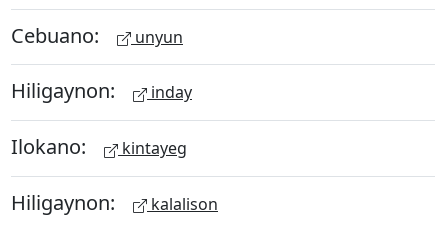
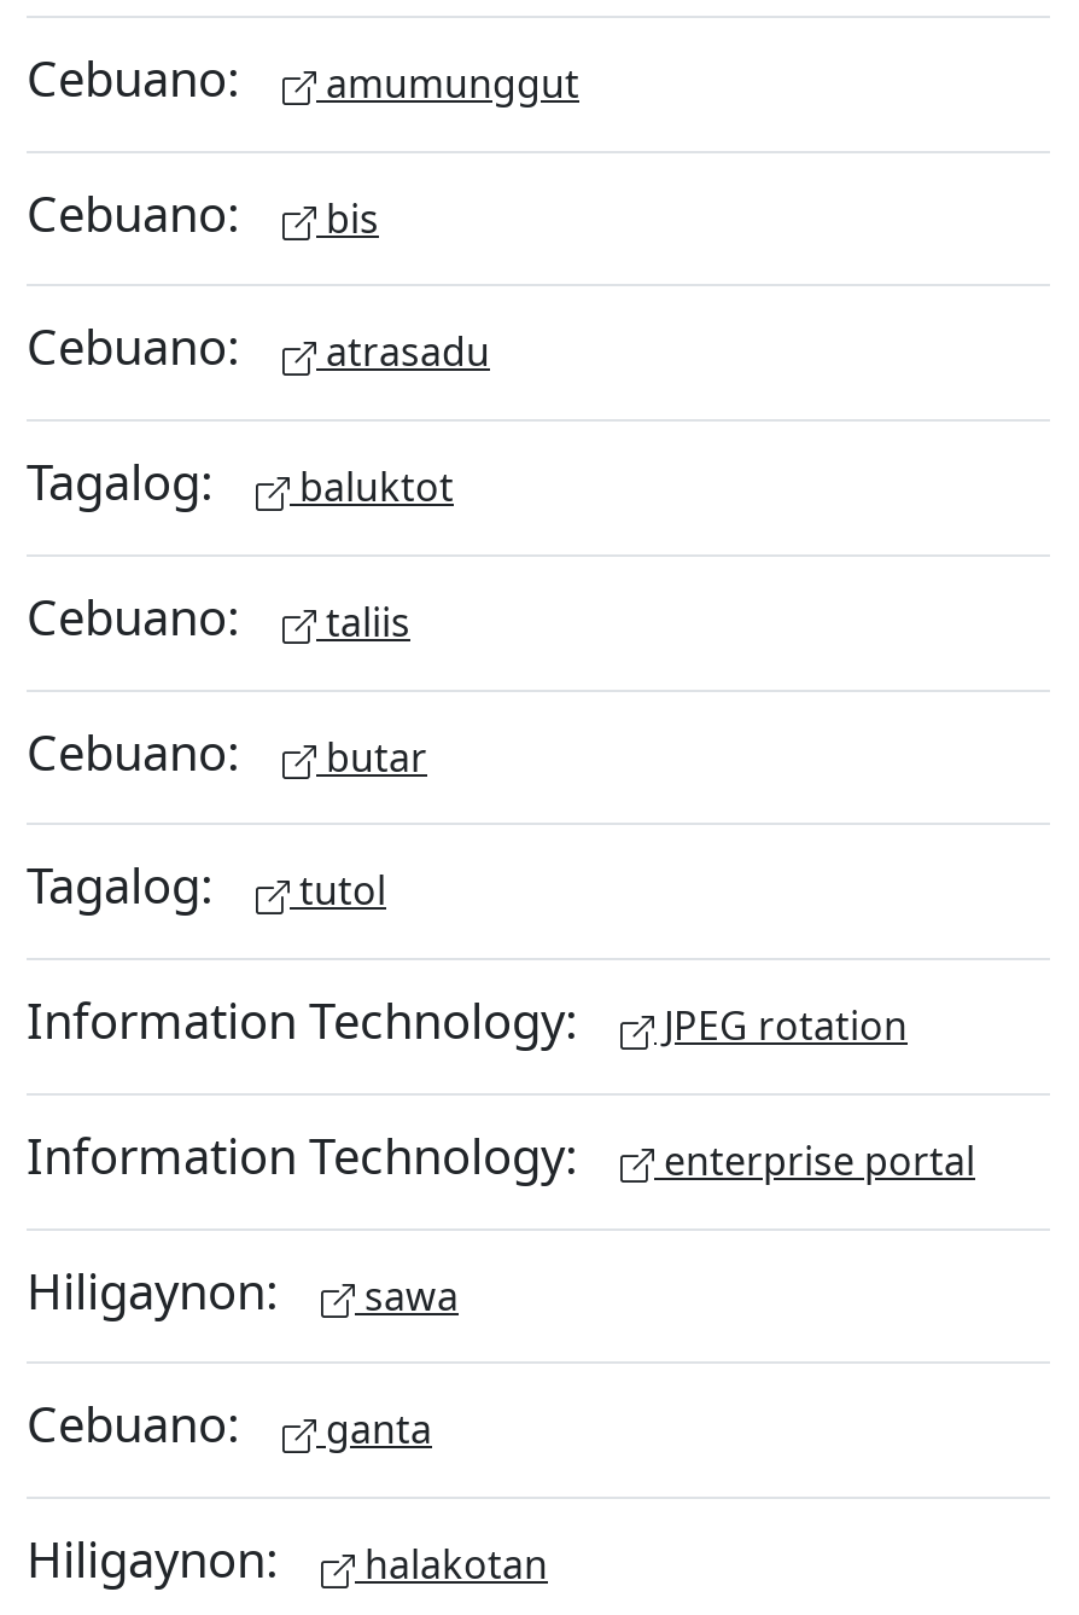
- unyun
+ amumunggut
+ Cebuano:
+ bis
+ Cebuano:
+ atrasadu
+ Tagalog:
+ baluktot
+ Cebuano:
+ taliis
+ Cebuano:
+ butar
+ Tagalog:
+ tutol
+ Information Technology:
+ JPEG rotation
+ Information Technology:
+ enterprise portal

- inday
+ sawa

- Ilokano:
- kintayeg
+ Cebuano:
+ ganta

- kalalison
+ halakotan
